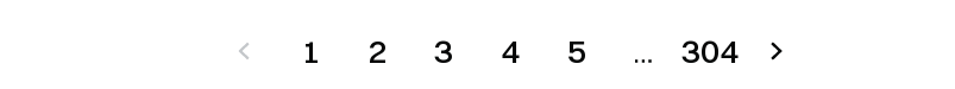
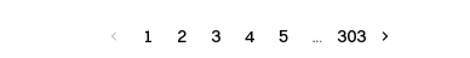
- 304
+ 303
